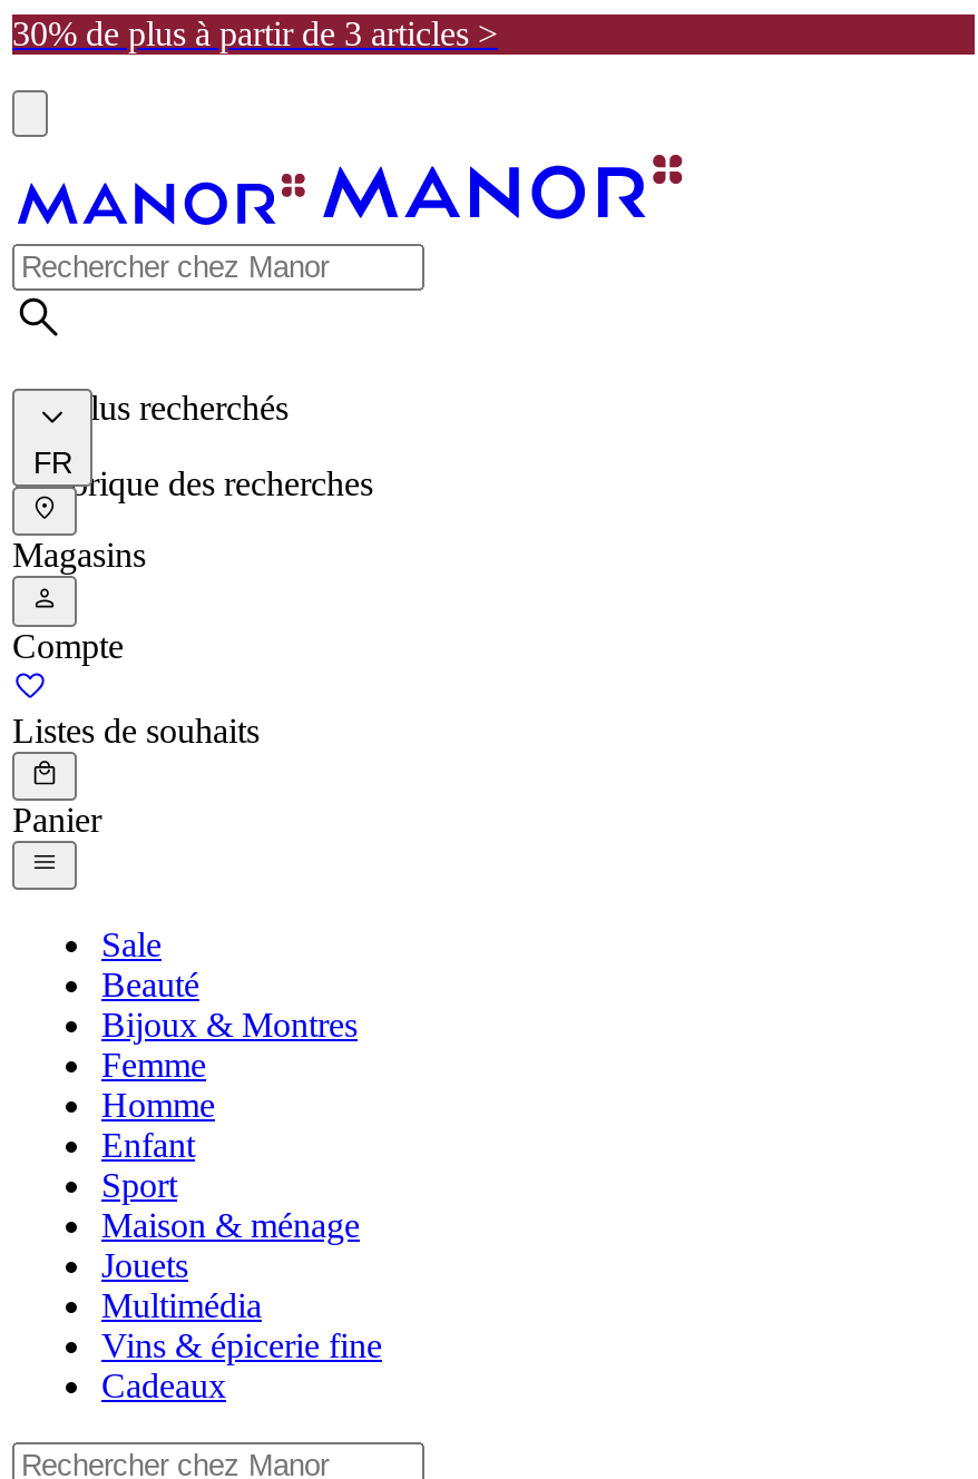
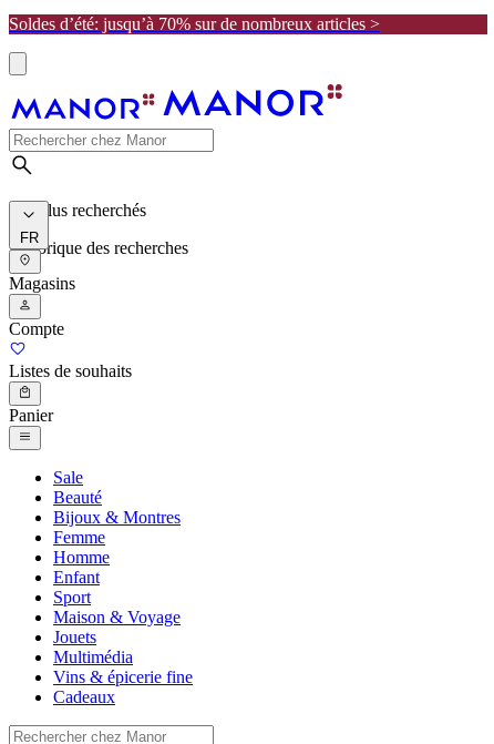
- 30% de plus à partir de 3 articles >
+ Soldes d’été: jusqu’à 70% sur de nombreux articles >

- Maison & ménage
+ Maison & Voyage
